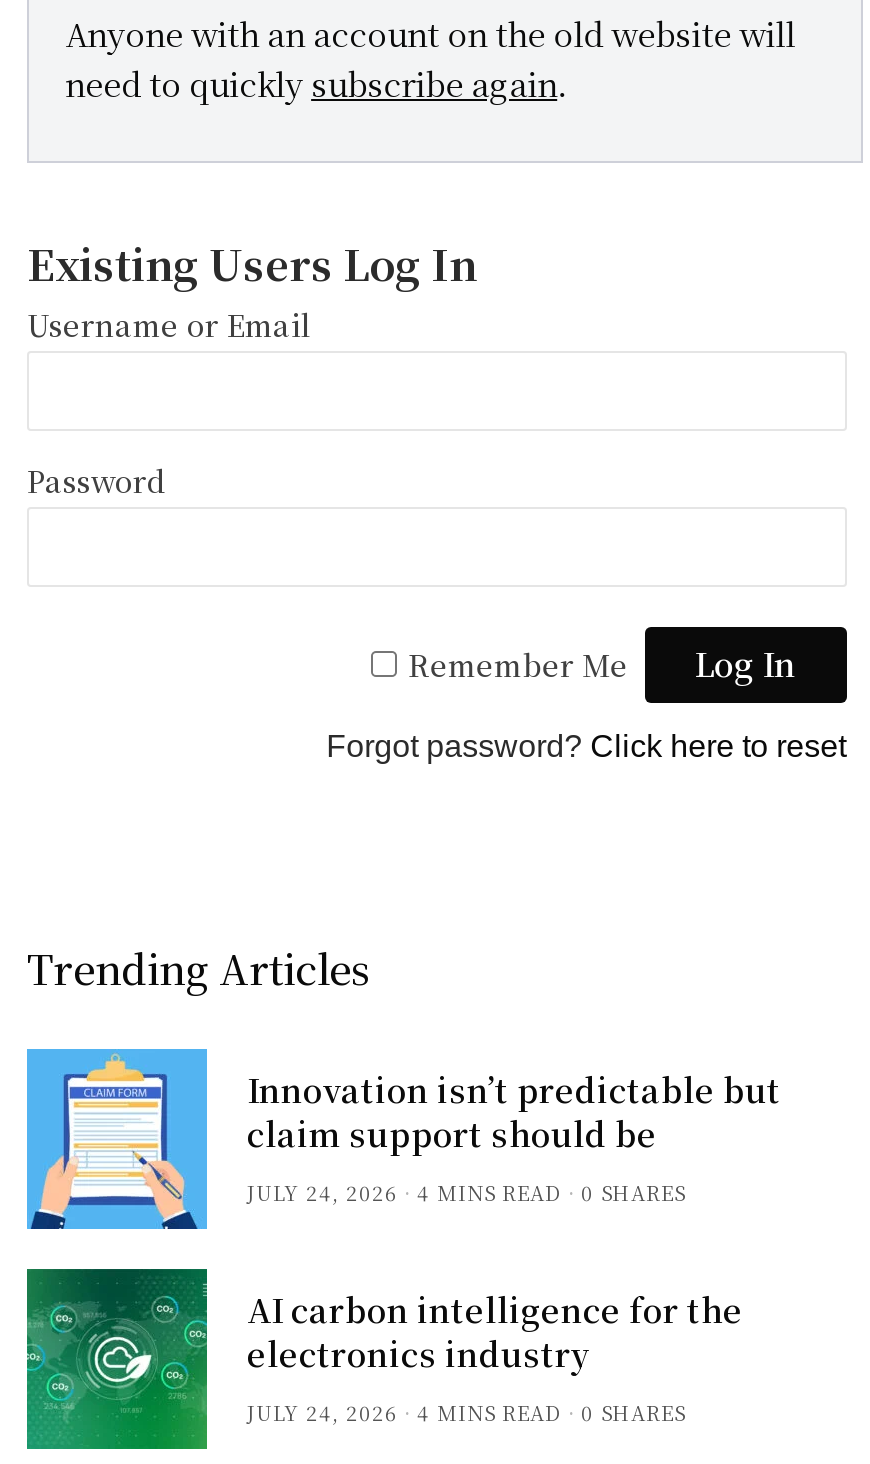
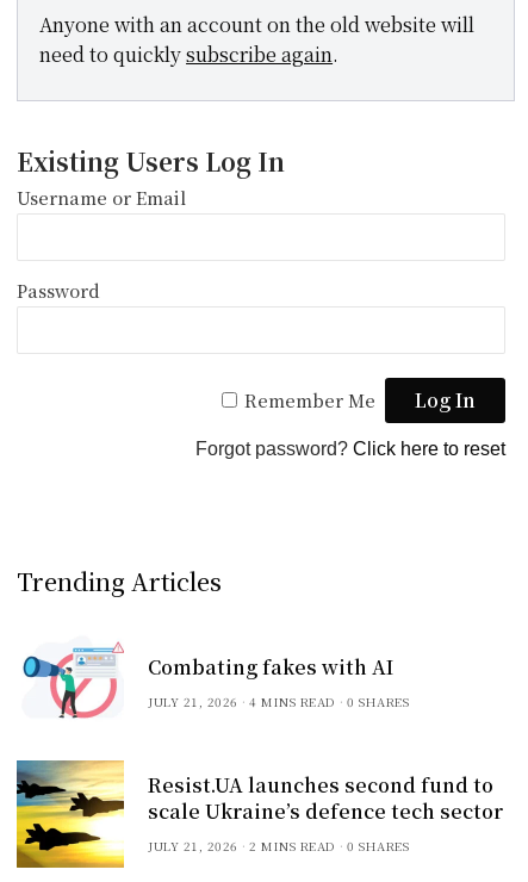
- [image]
- Innovation isn’t predictable but
- claim support should be
- JULY 24, 2026
+ [image]
+ Combating fakes with AI
+ JULY 21, 2026

- [image]
- AI carbon intelligence for the
- electronics industry
- JULY 24, 2026
- 4 MINS READ
+ [image]
+ Resist.UA launches second fund to
+ scale Ukraine’s defence tech sector
+ JULY 21, 2026
+ 2 MINS READ
